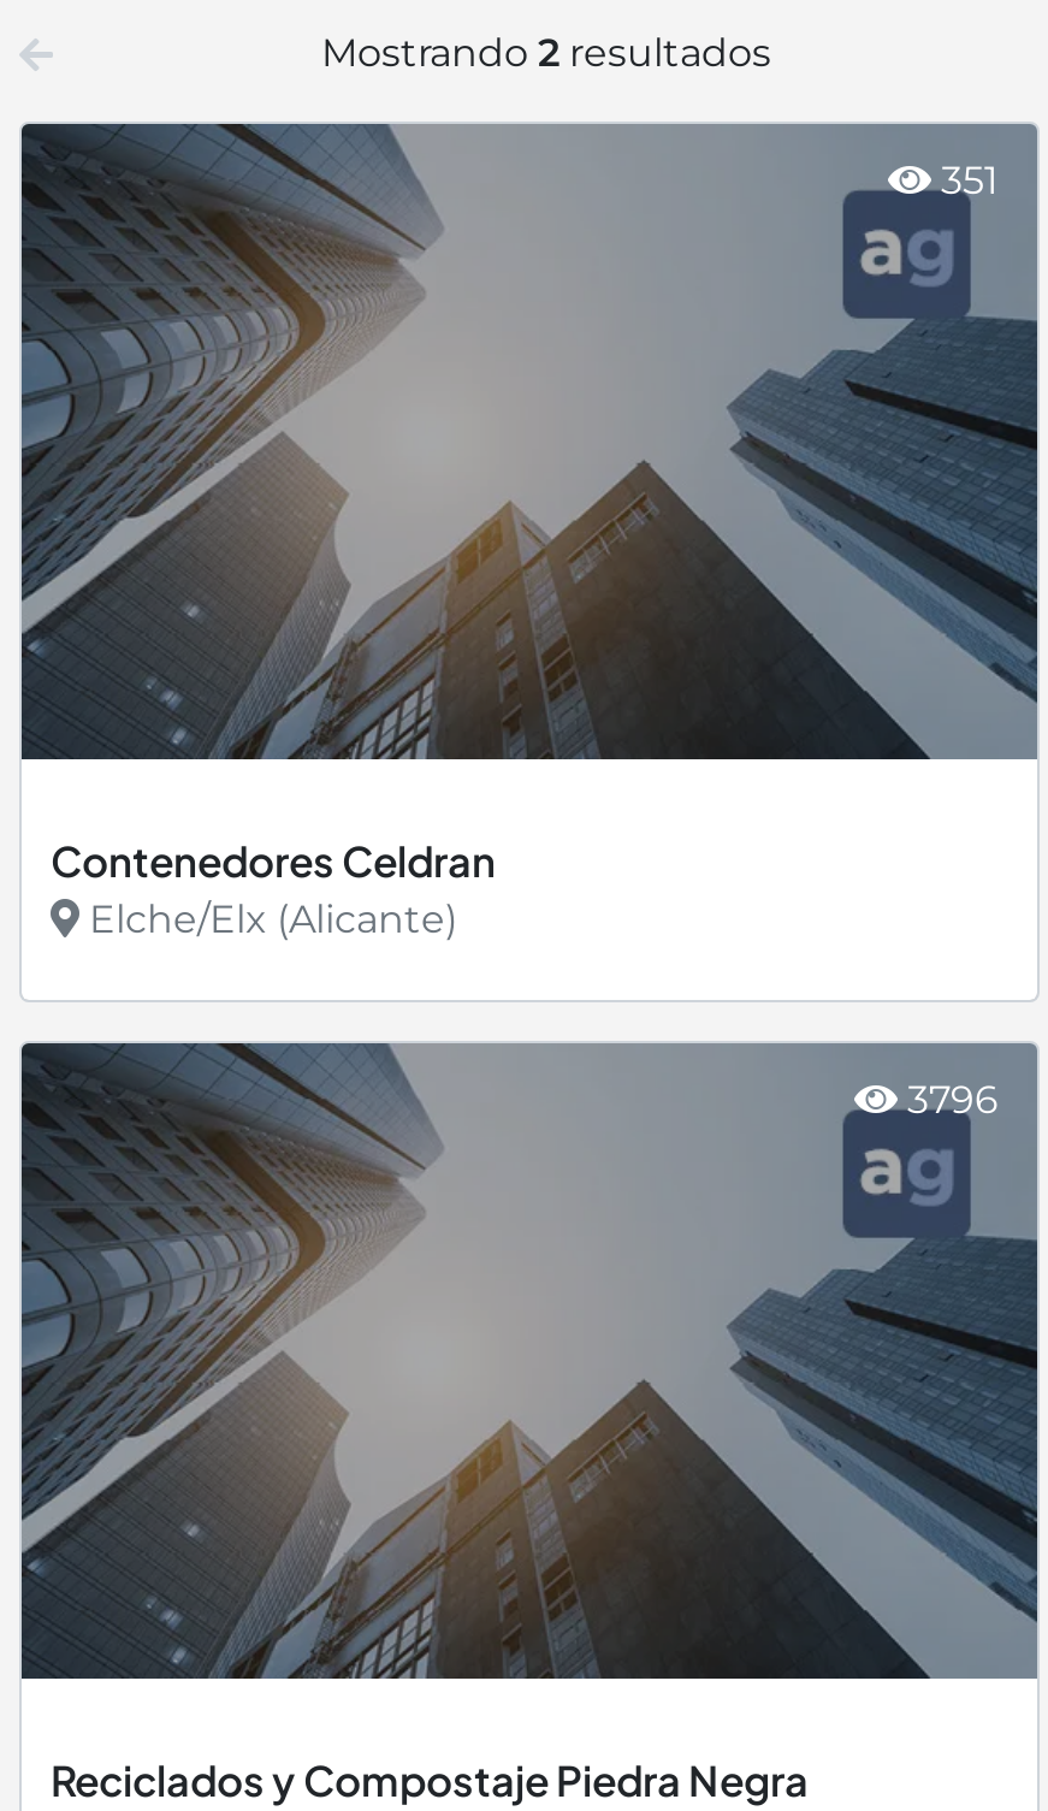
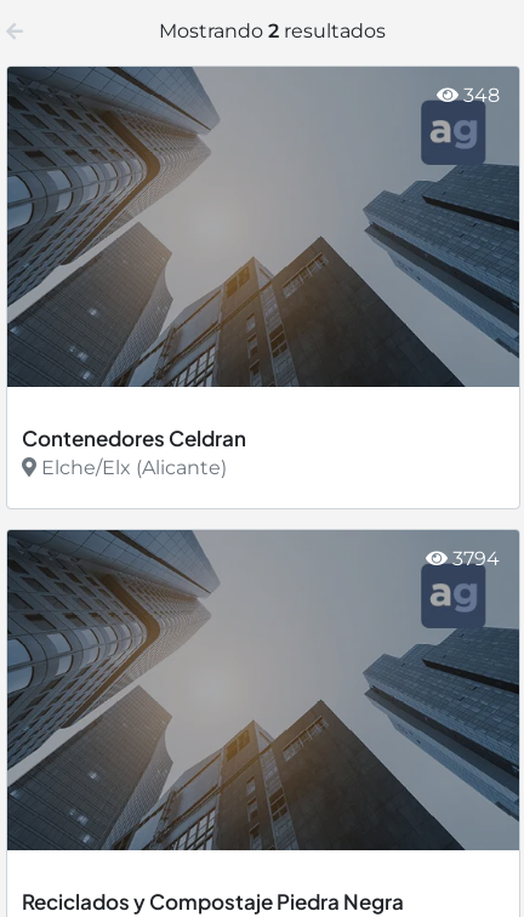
- 351
+ 348

- 3796
+ 3794
